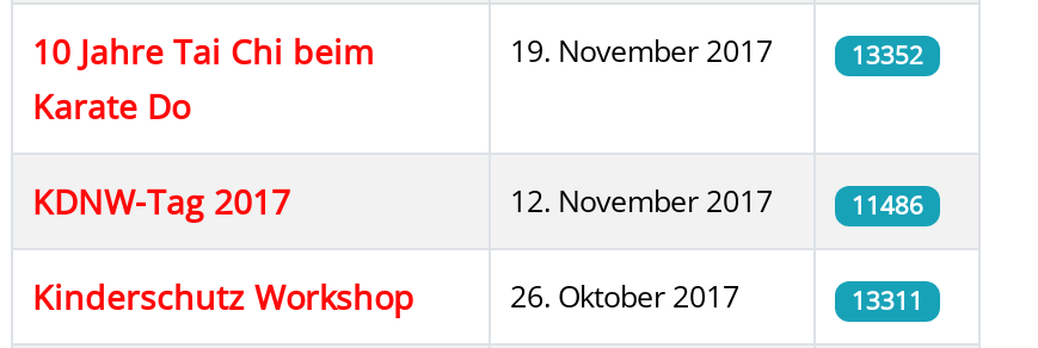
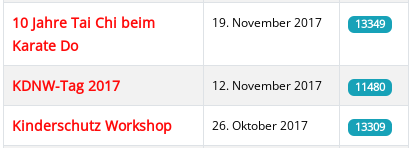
- 13352
+ 13349

- 11486
+ 11480

- 13311
+ 13309
